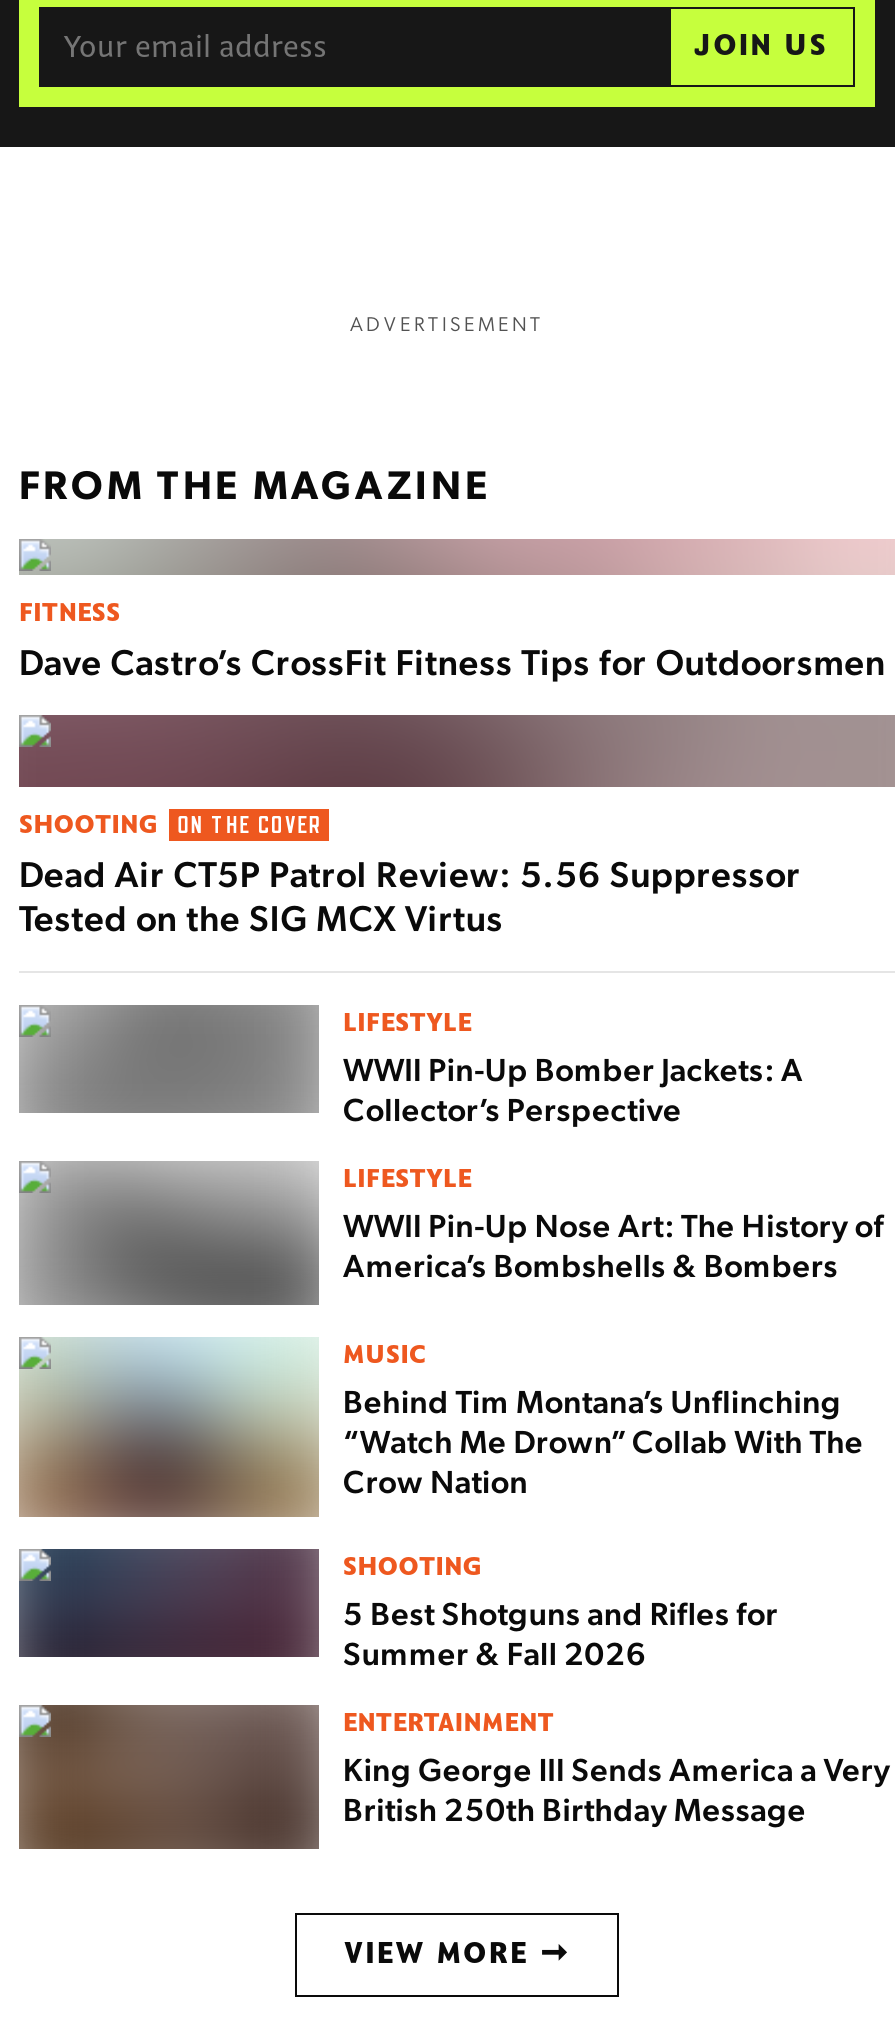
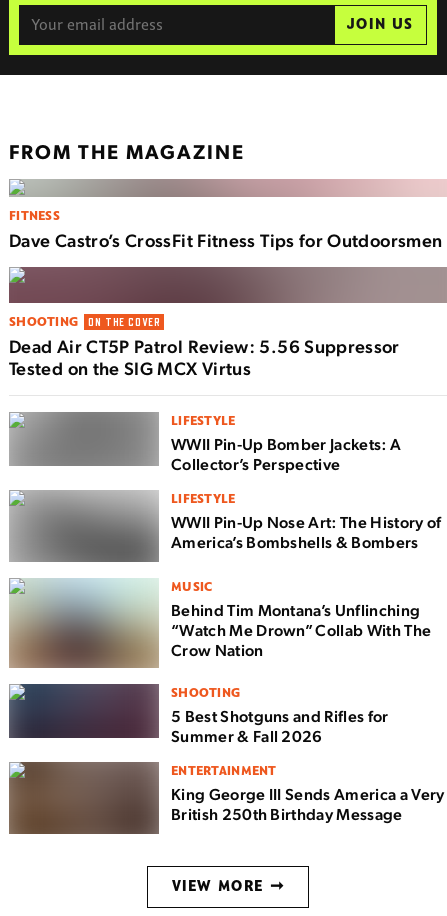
- ADVERTISEMENT
